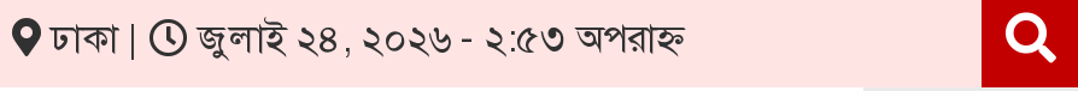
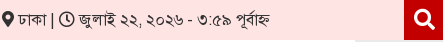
- জুলাই ২৪, ২০২৬ - ২:৫৩ অপরাহ্ন
+ জুলাই ২২, ২০২৬ - ৩:৫৯ পূর্বাহ্ন
